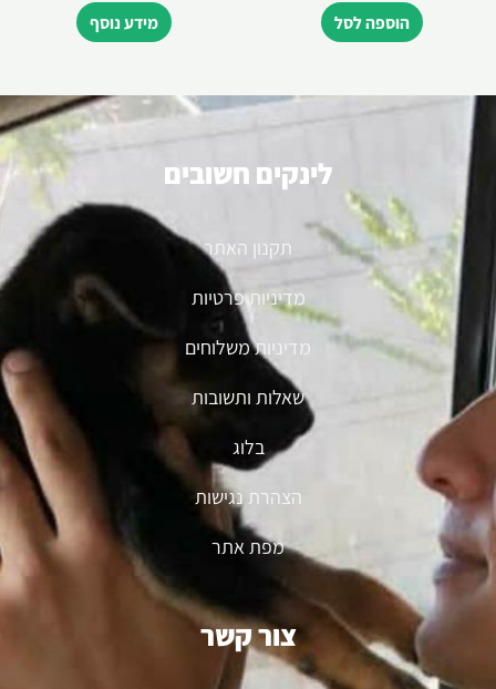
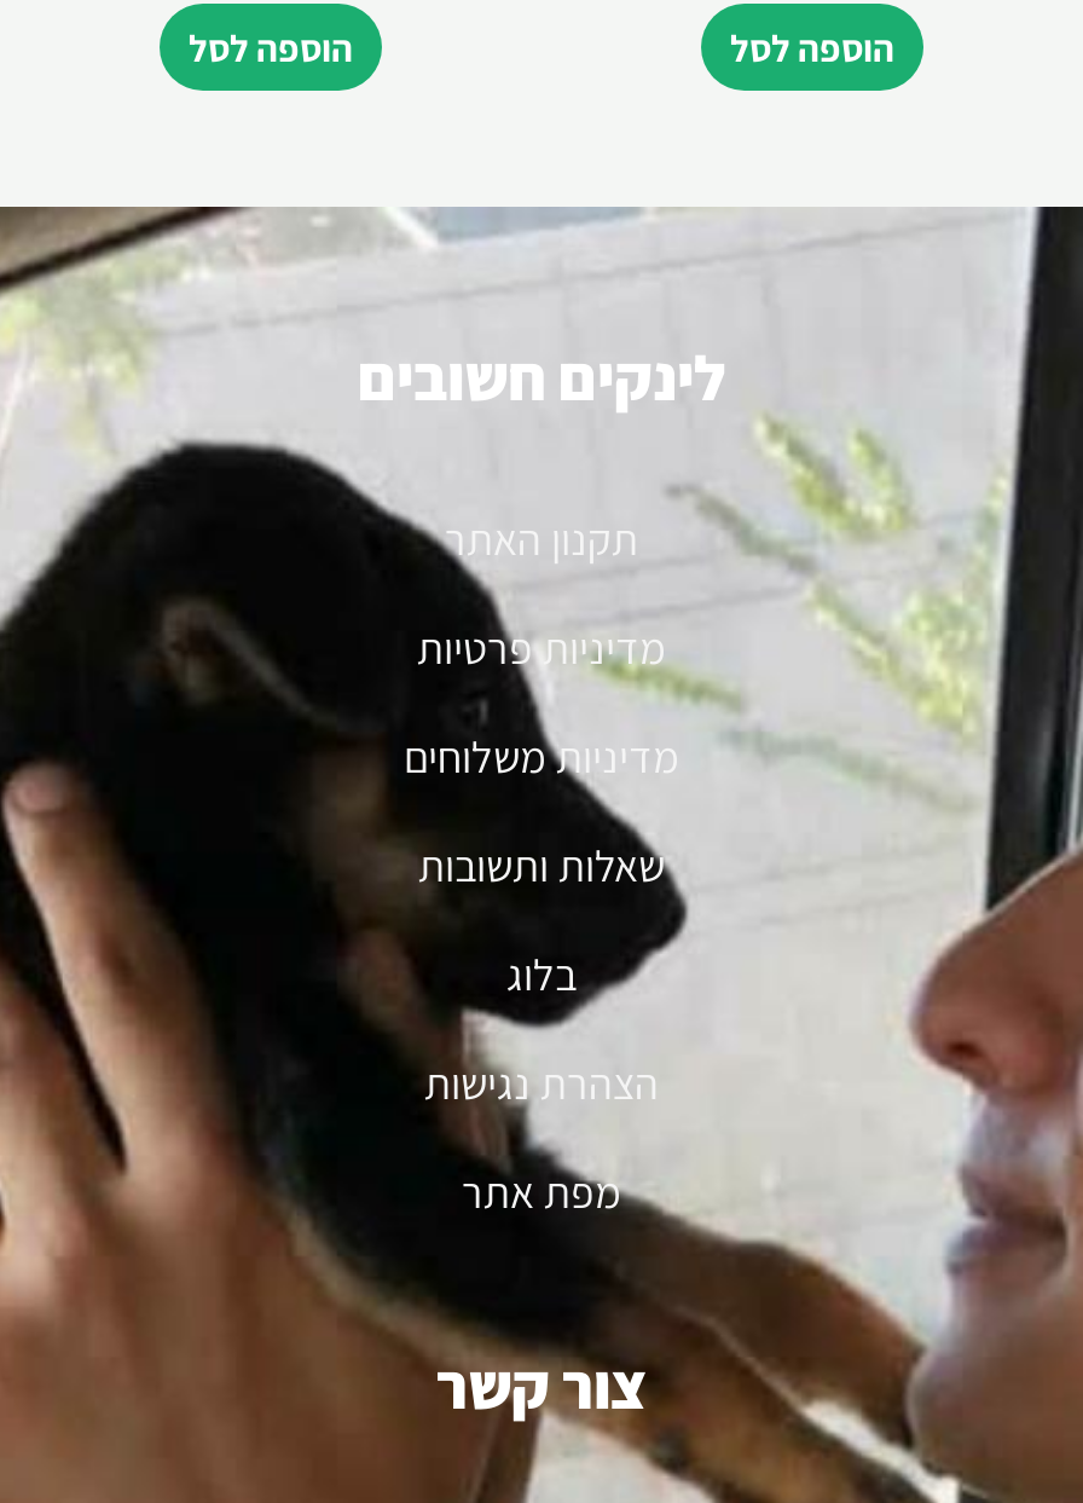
- מידע נוסף
+ הוספה לסל
